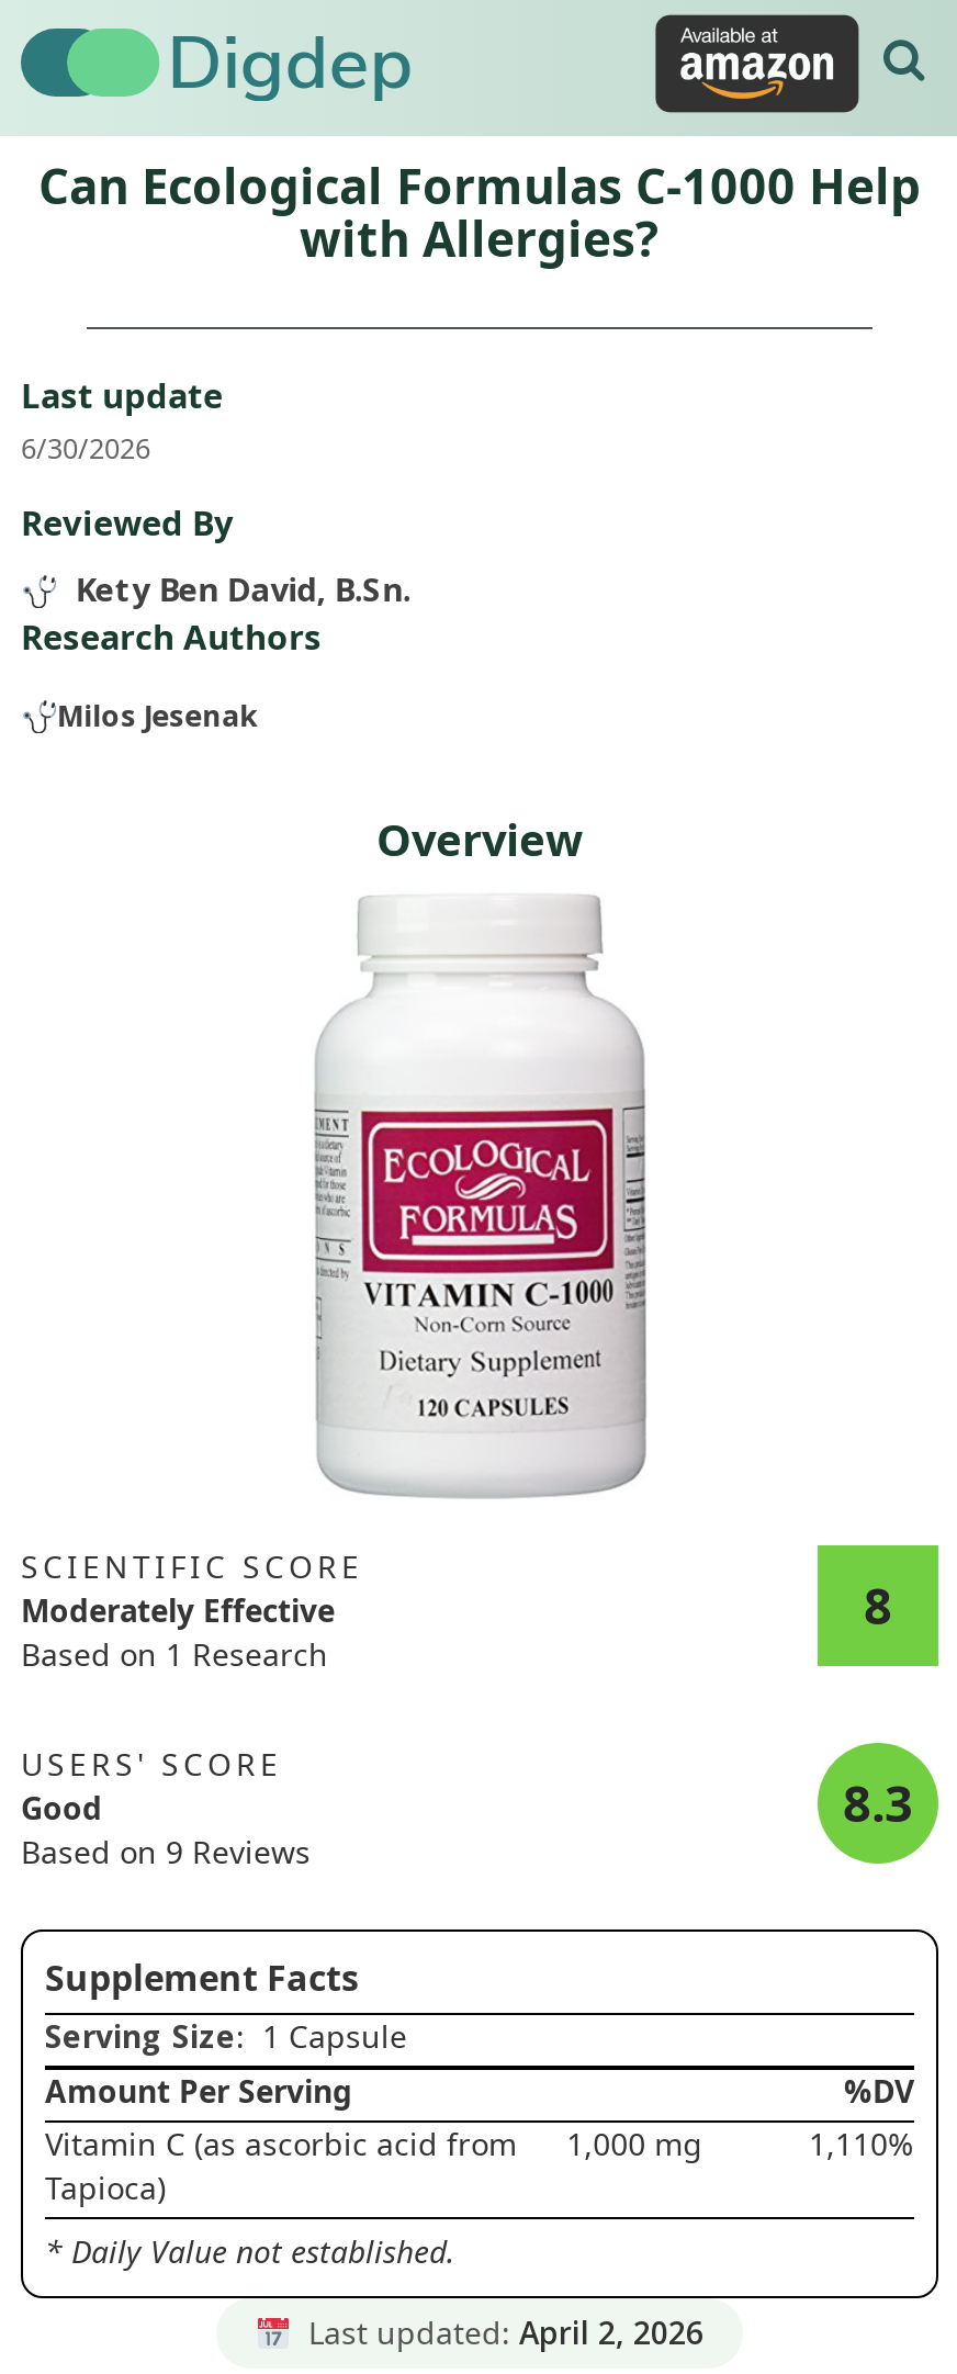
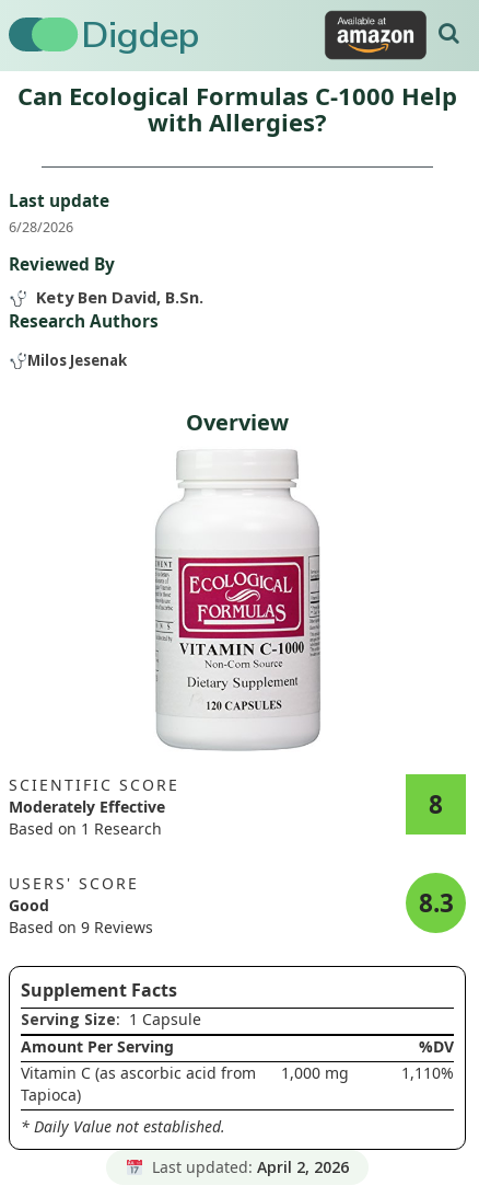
- 6/30/2026
+ 6/28/2026
